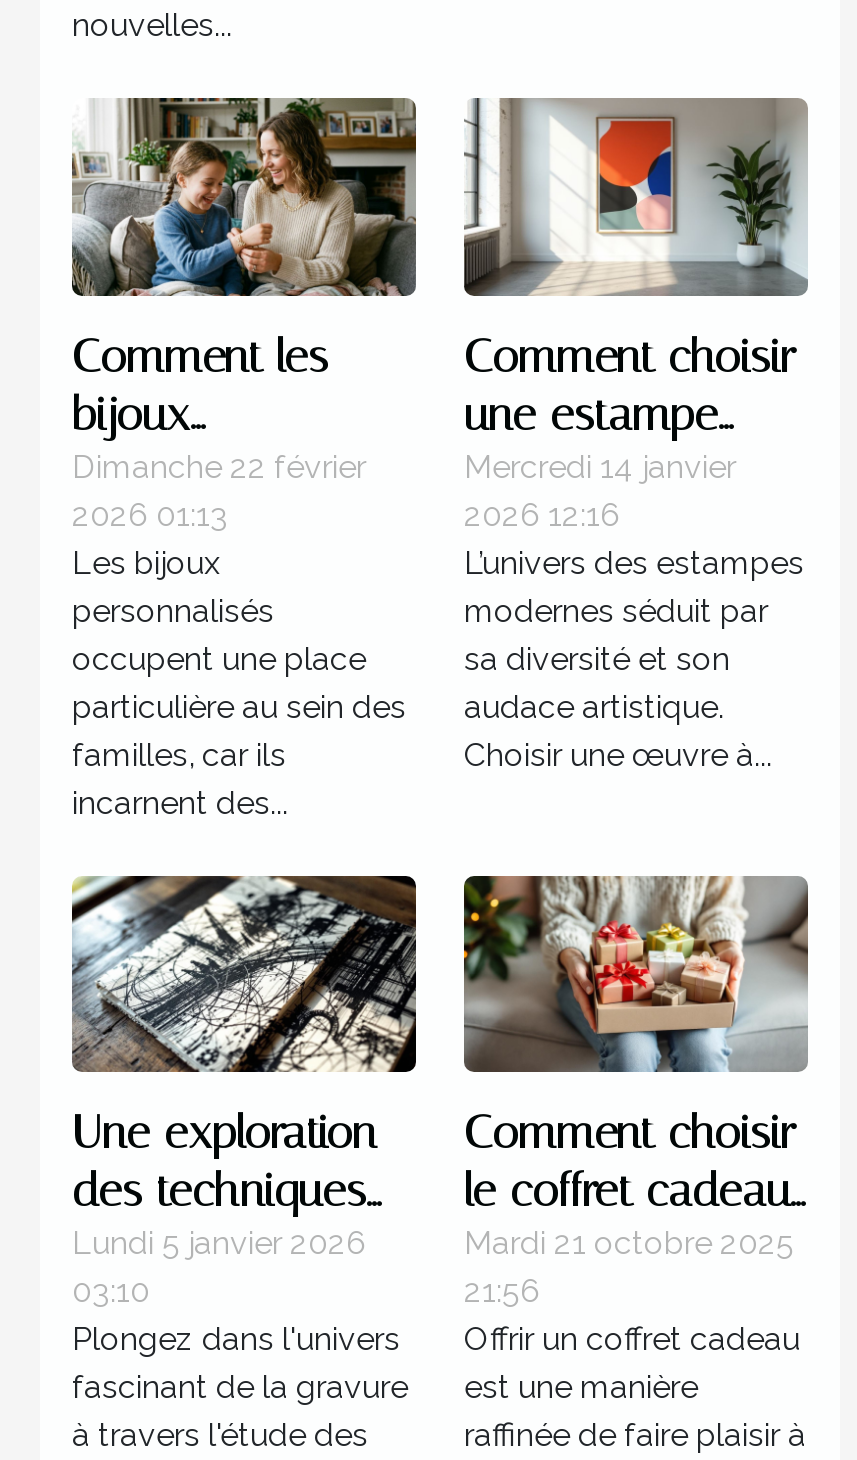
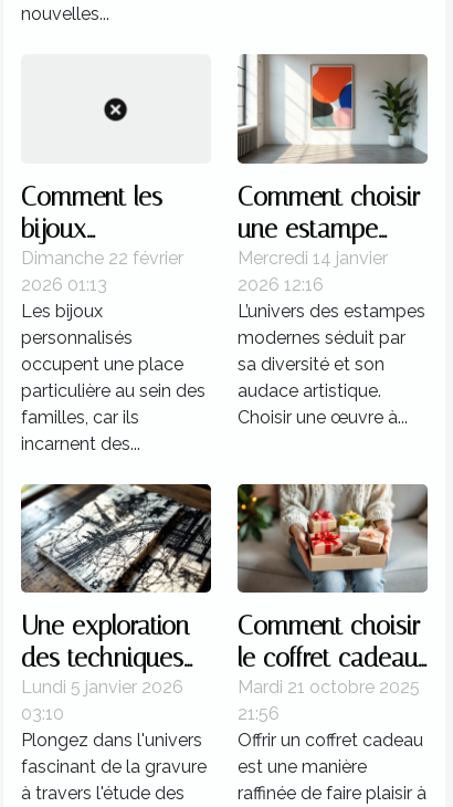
- [image]
